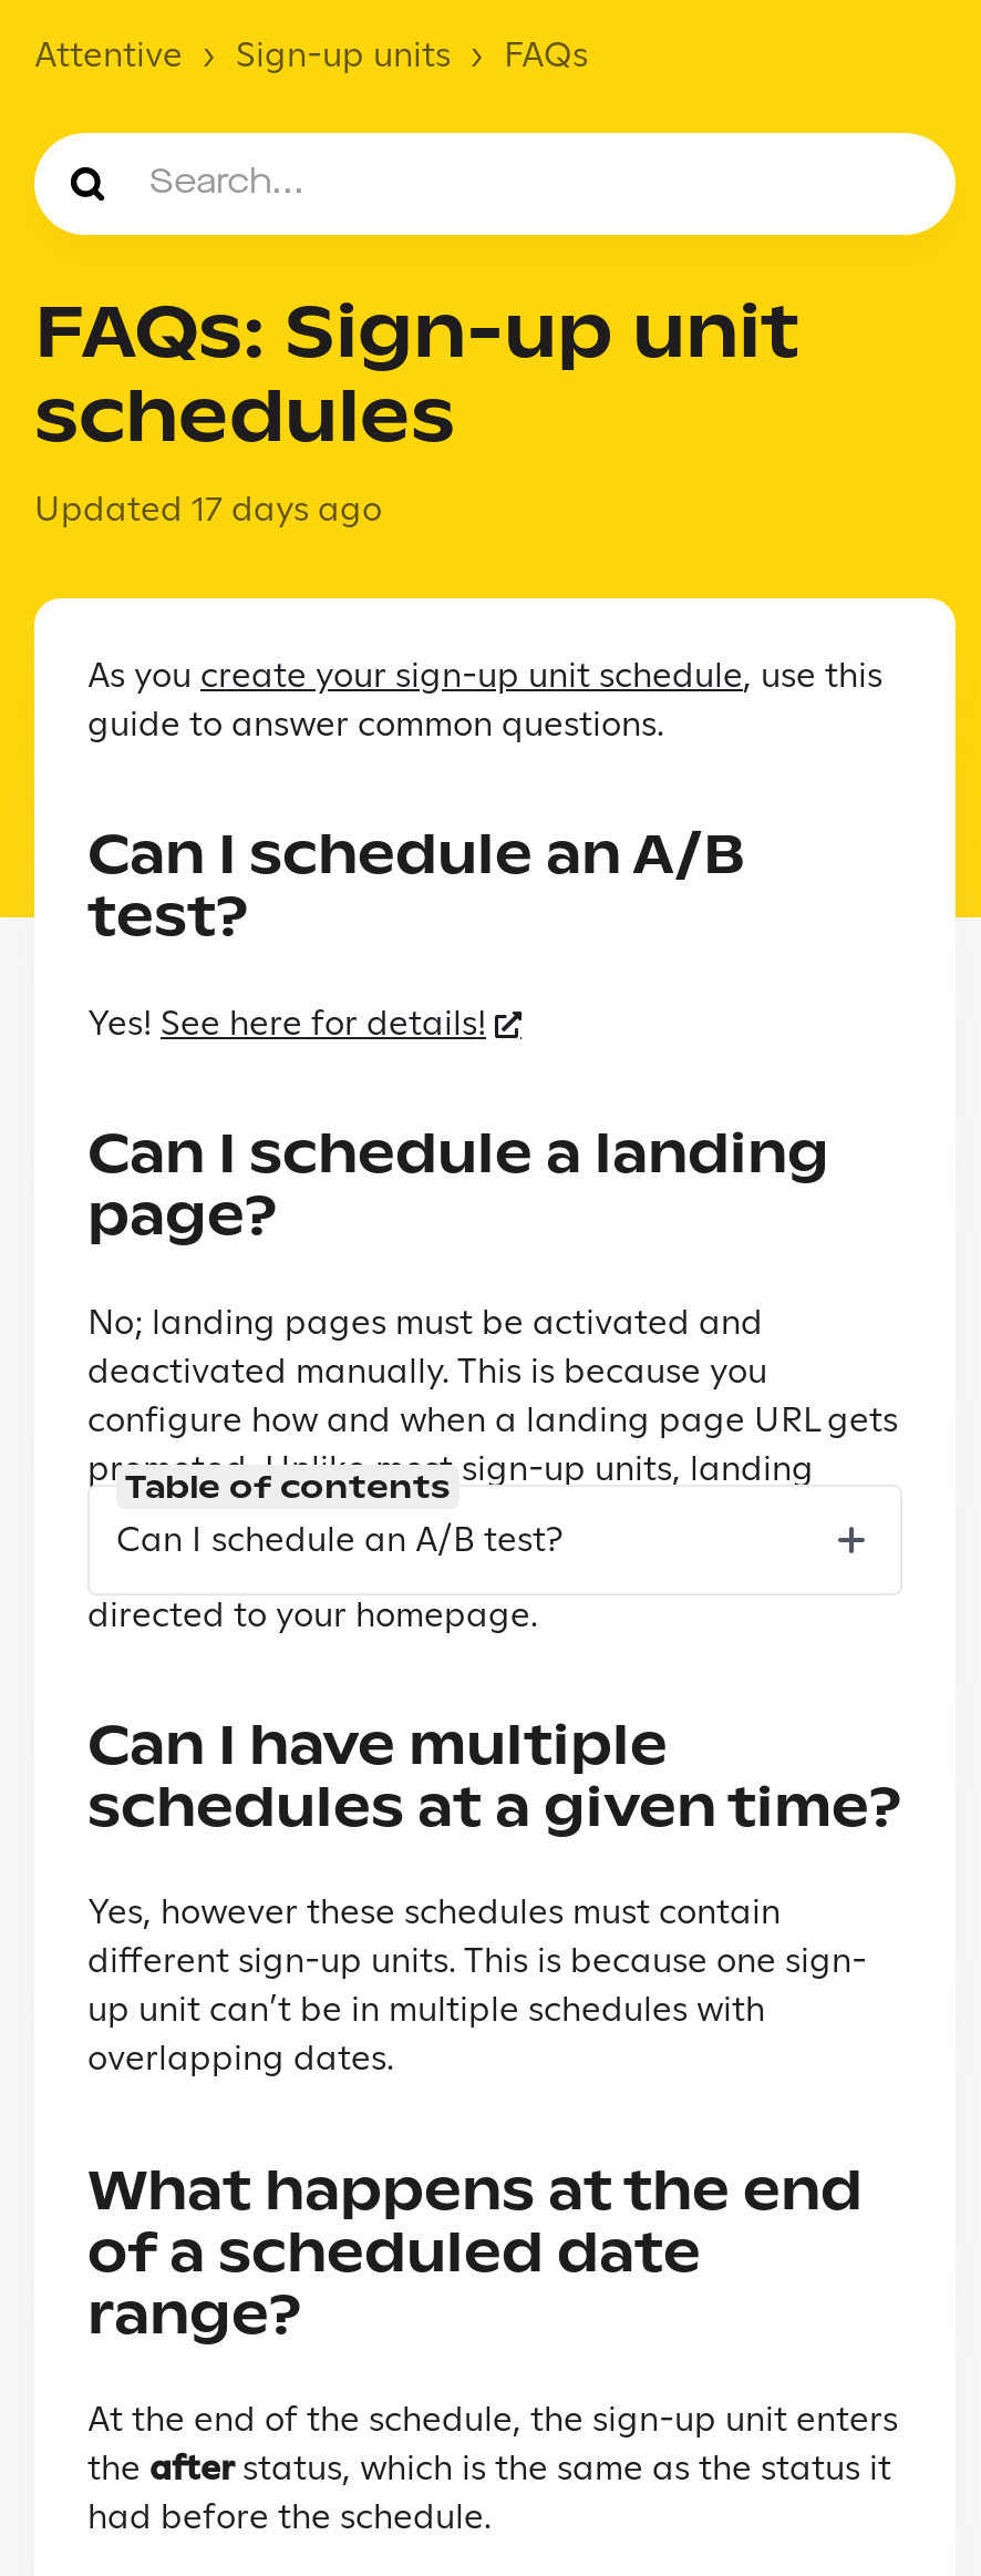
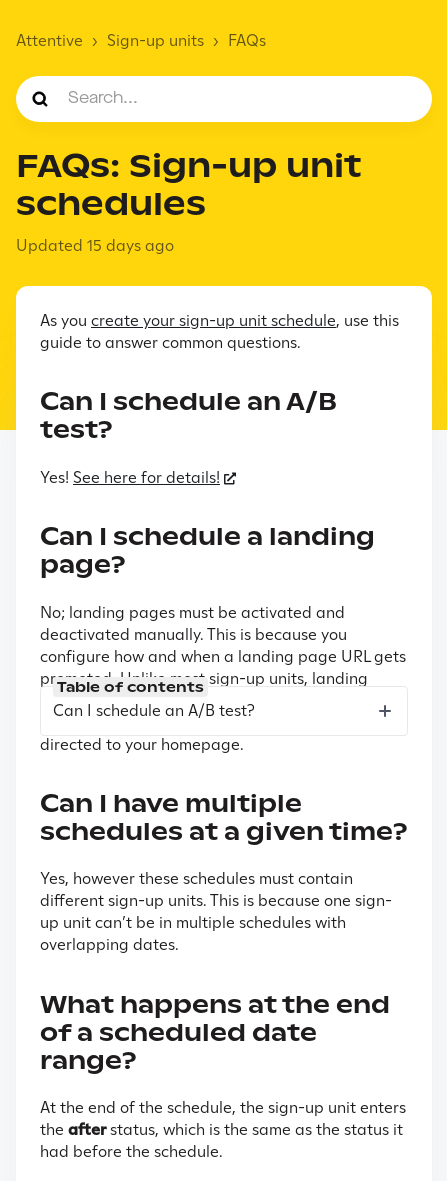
- Updated 17 days ago
+ Updated 15 days ago
